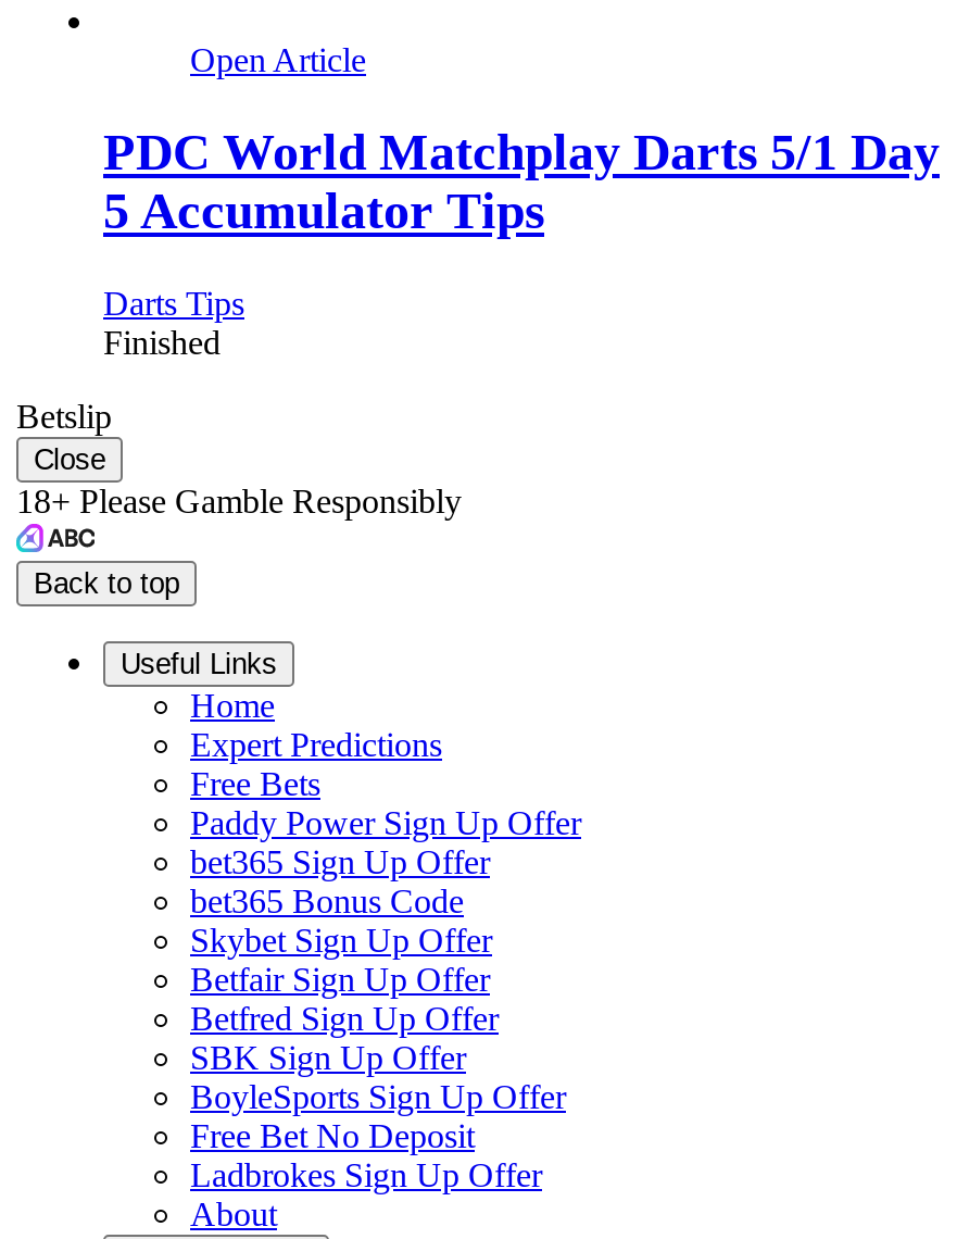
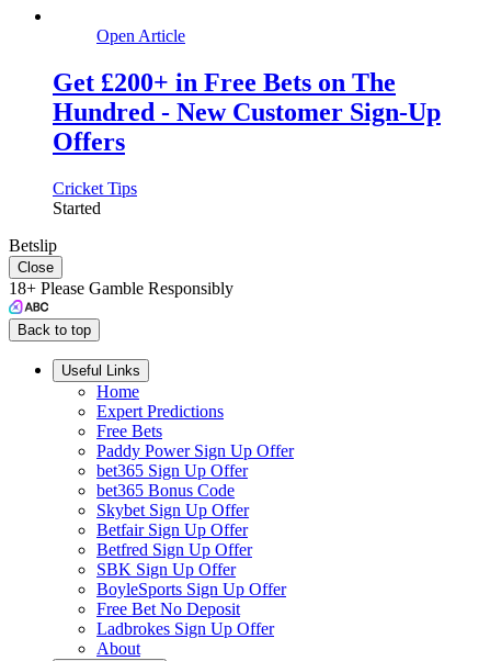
- PDC World Matchplay Darts 5/1 Day
- 5 Accumulator Tips
+ Get £200+ in Free Bets on The
+ Hundred - New Customer Sign-Up
+ Offers

- Darts Tips
- Finished
+ Cricket Tips
+ Started
